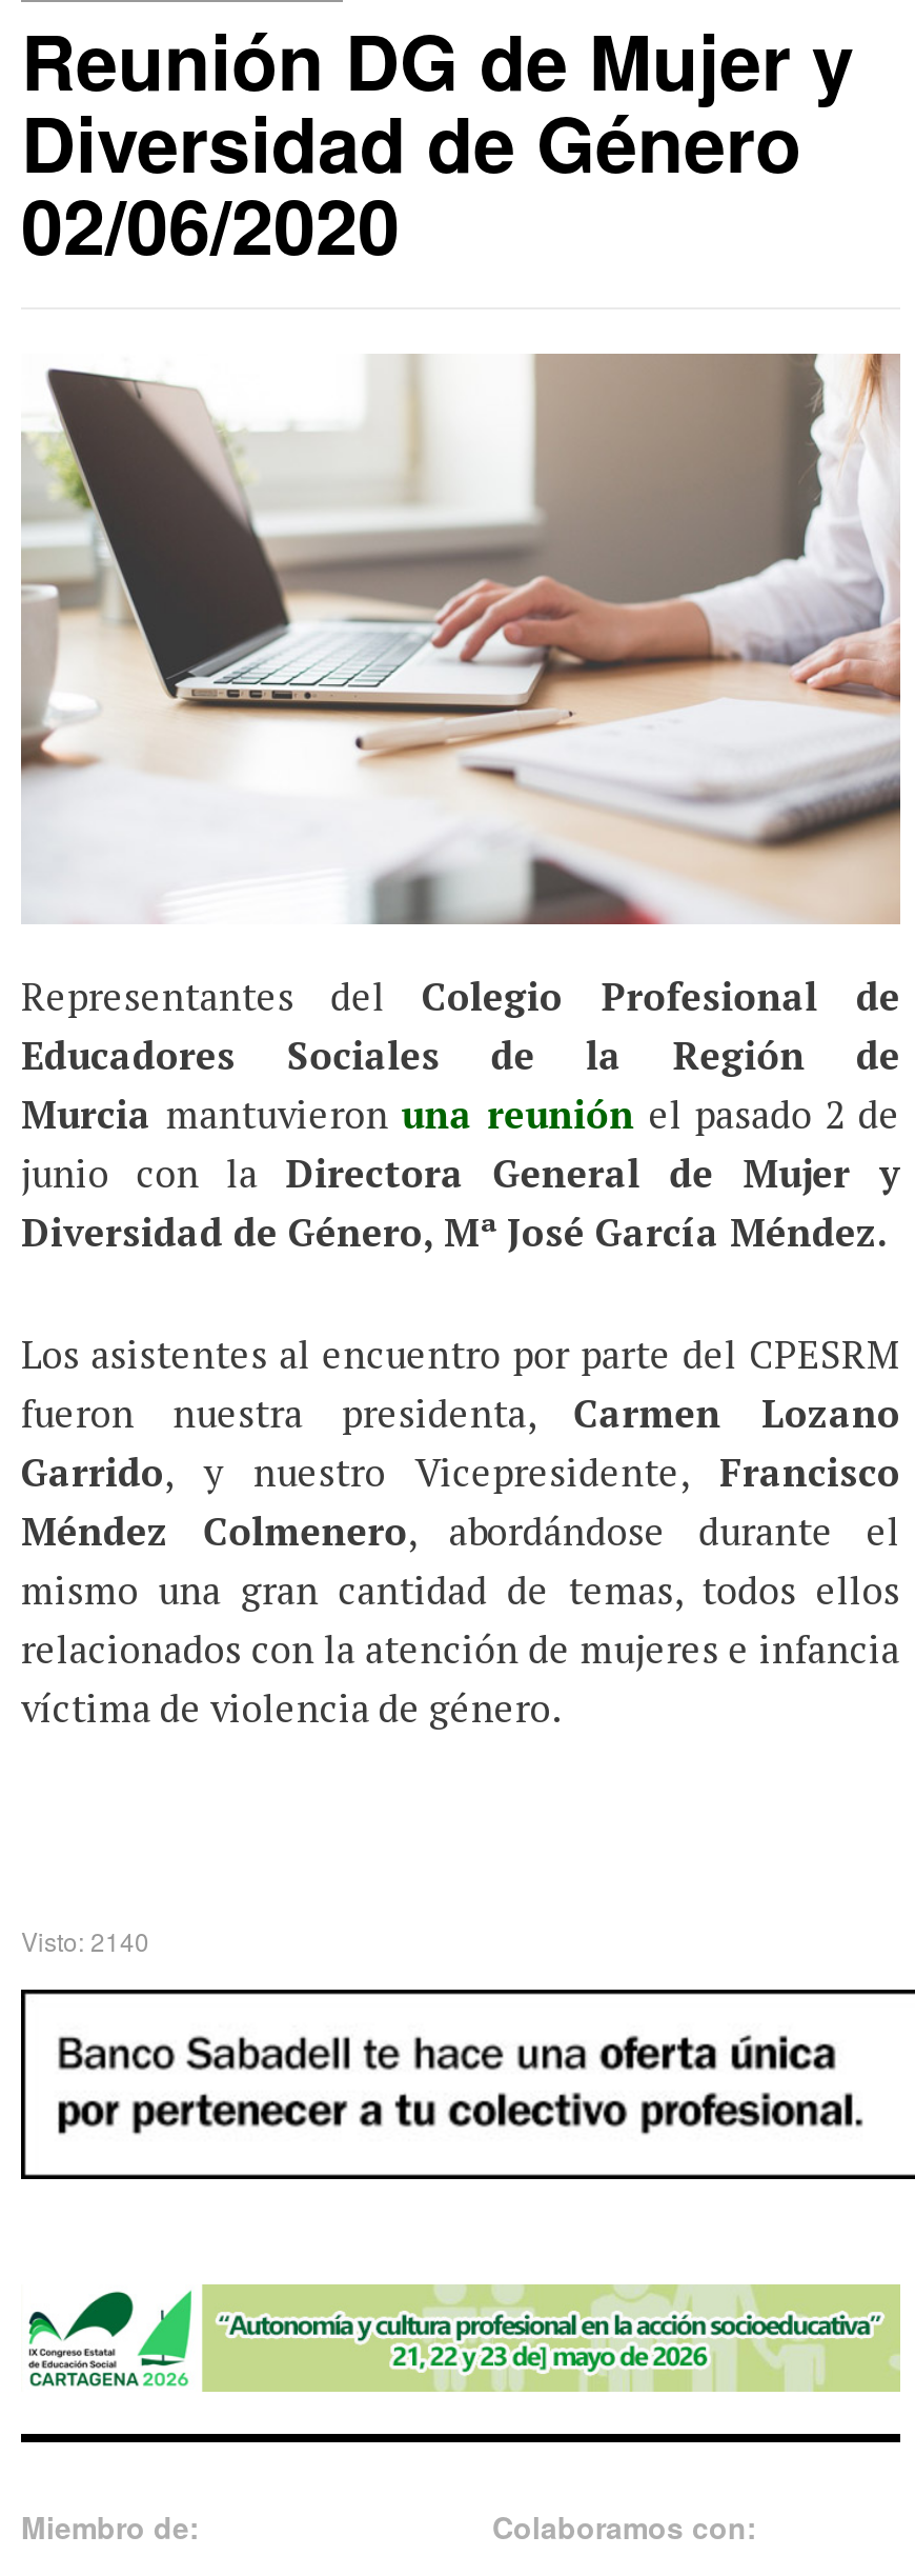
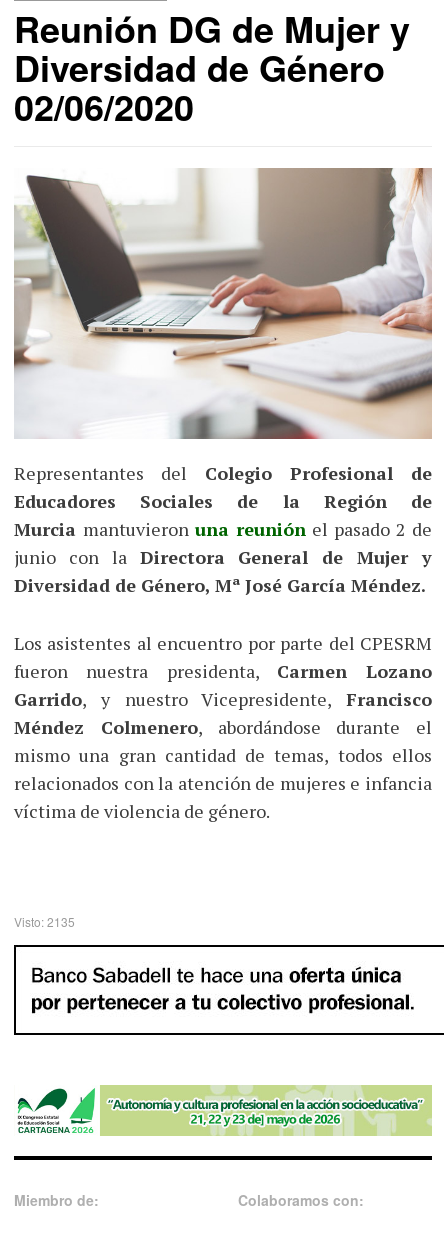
- Visto: 2140
+ Visto: 2135
